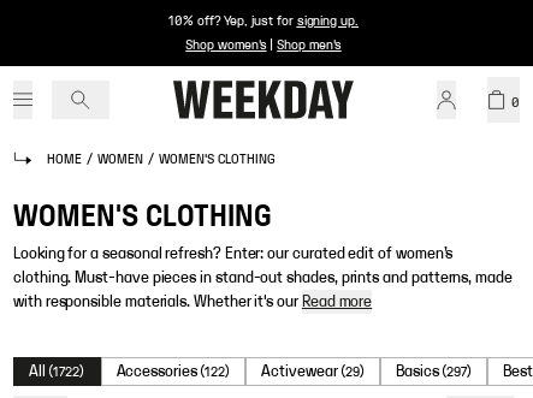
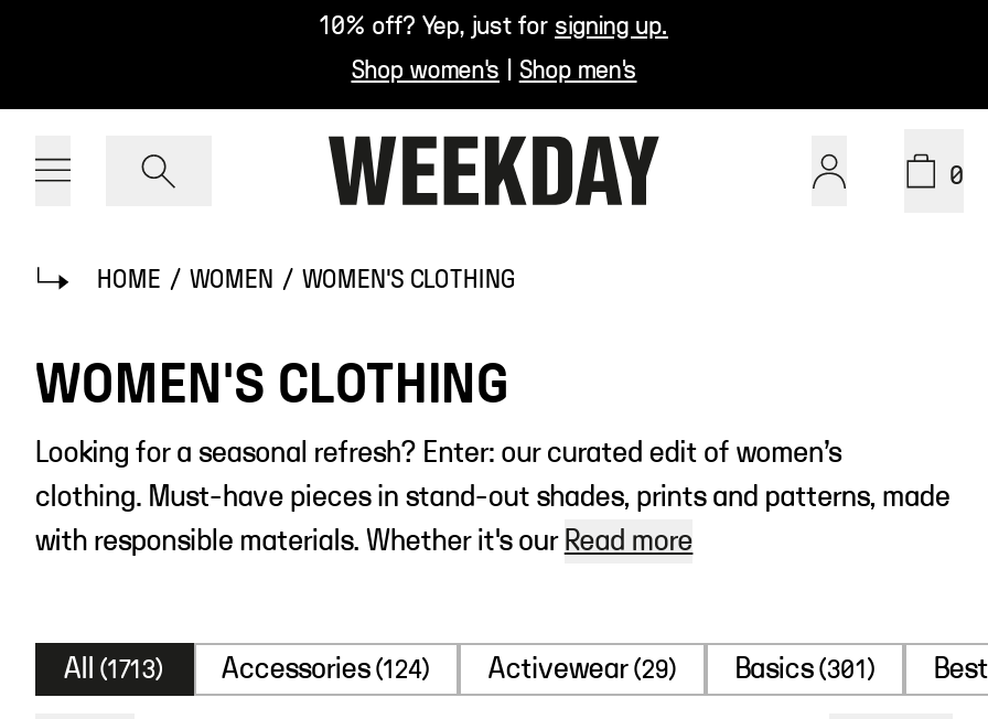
- All (1722)
+ All (1713)

- Accessories (122)
+ Accessories (124)

- Basics (297)
+ Basics (301)
